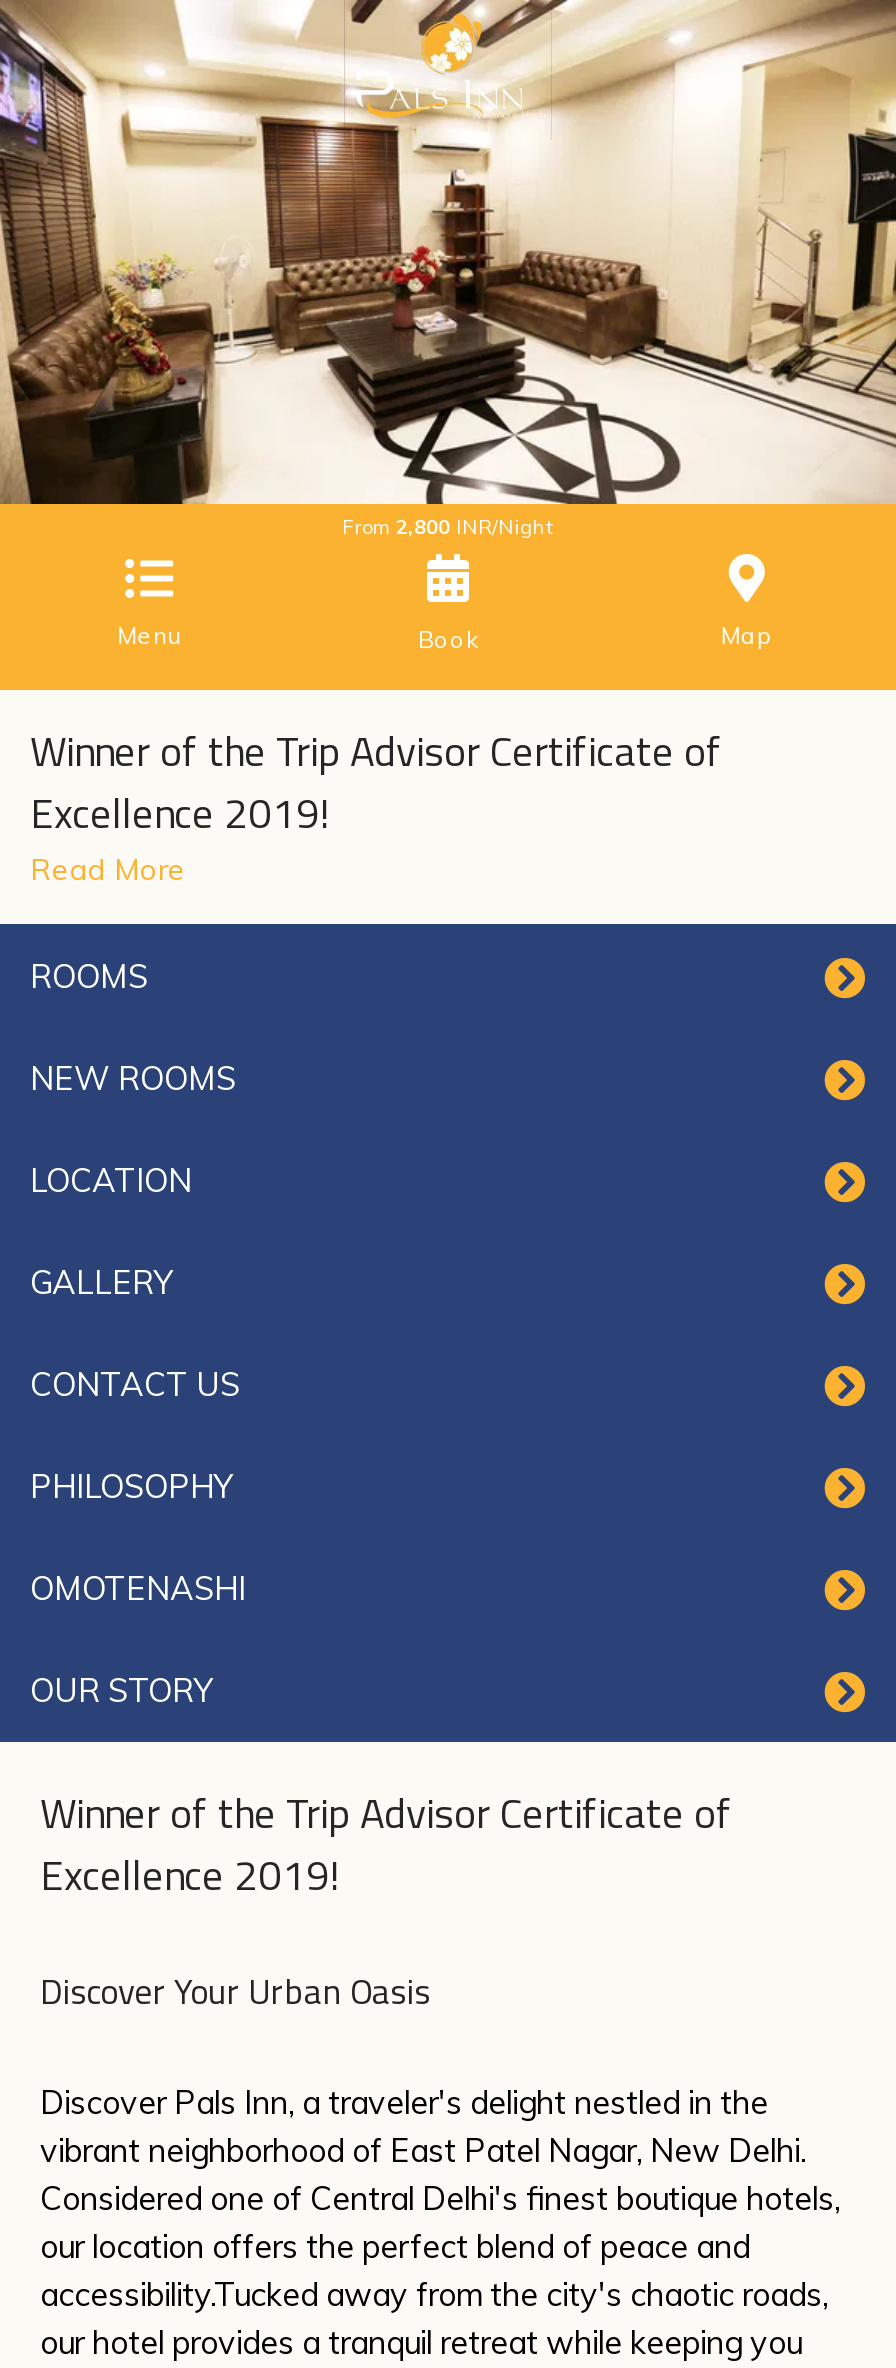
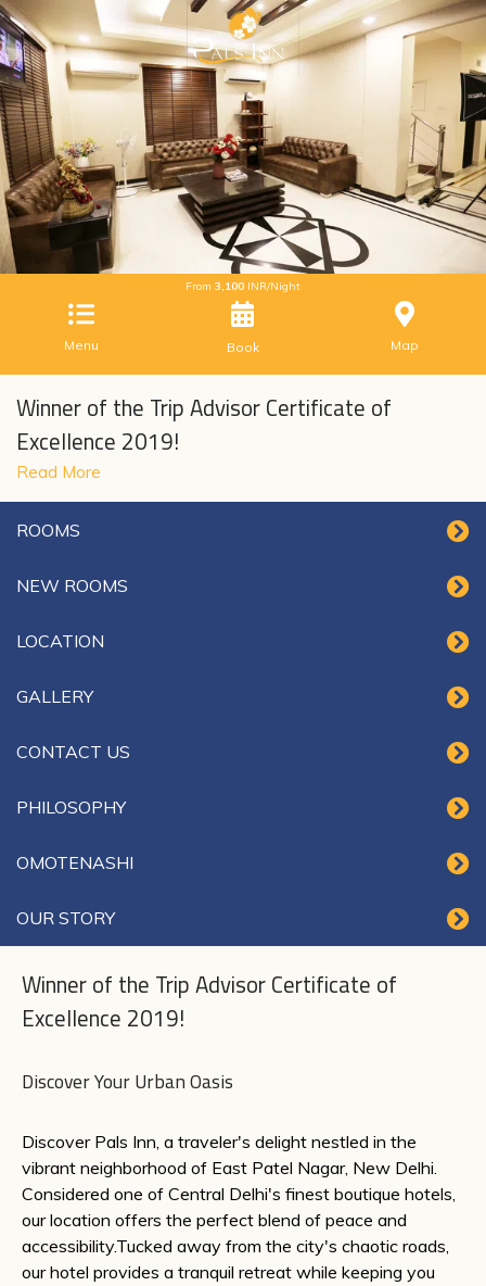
- From 2,800 INR/Night
+ From 3,100 INR/Night
